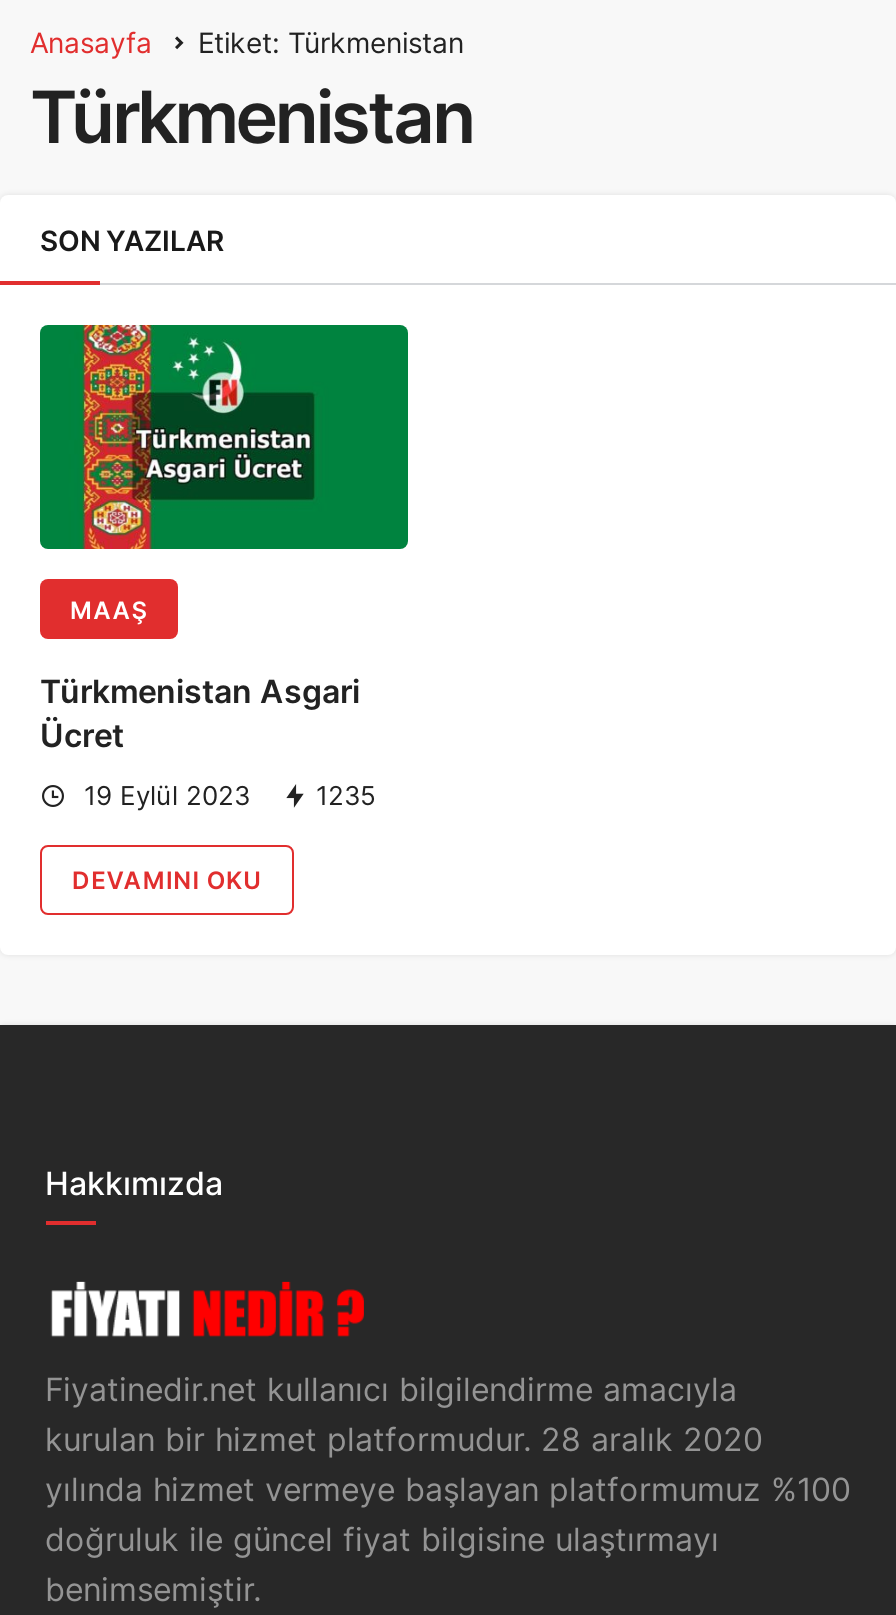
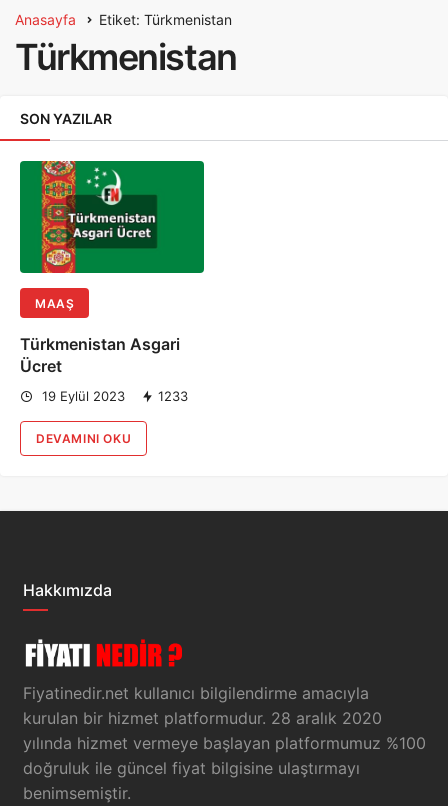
- 19 Eylül 2023 1235
+ 19 Eylül 2023 1233
